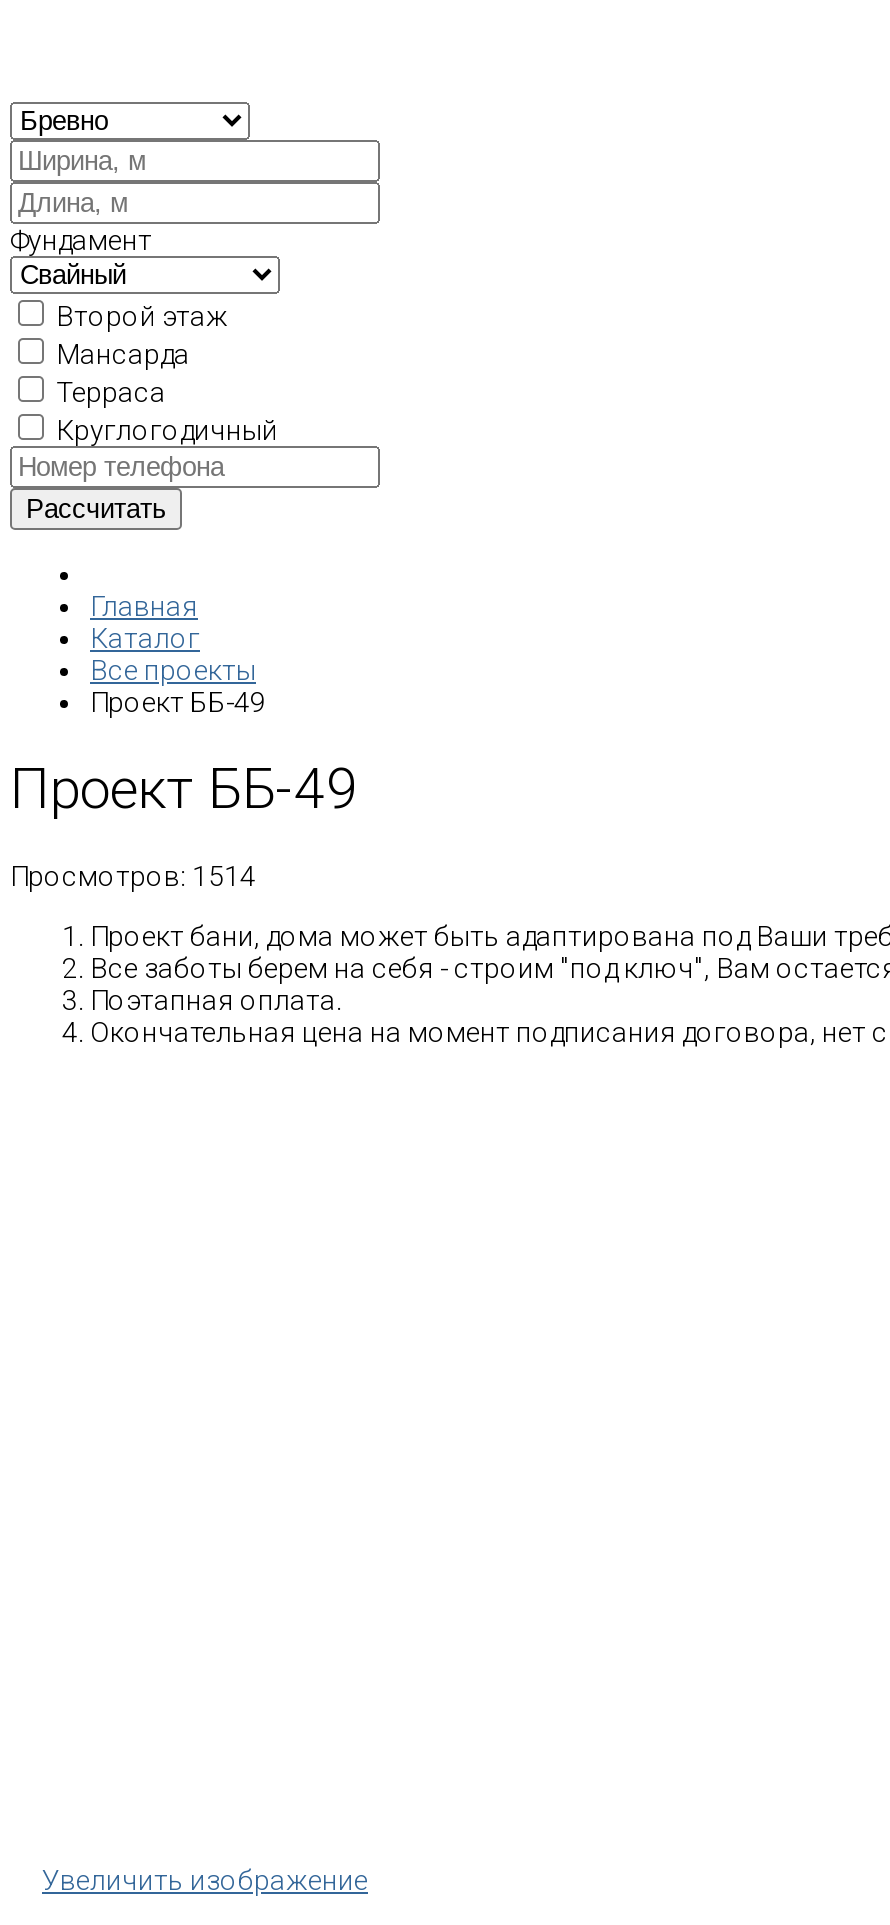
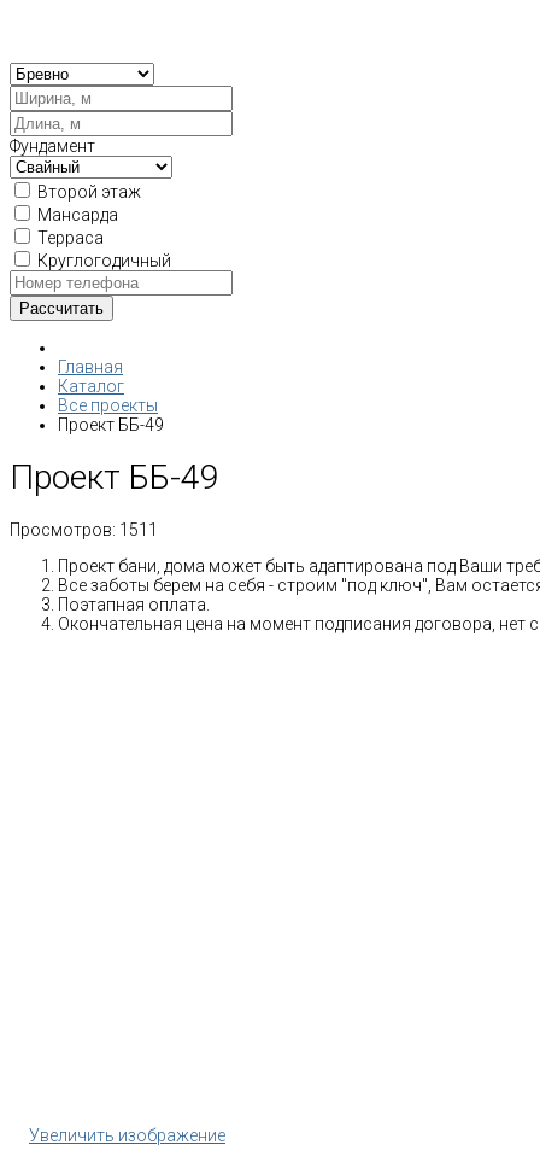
- Просмотров: 1514
+ Просмотров: 1511
